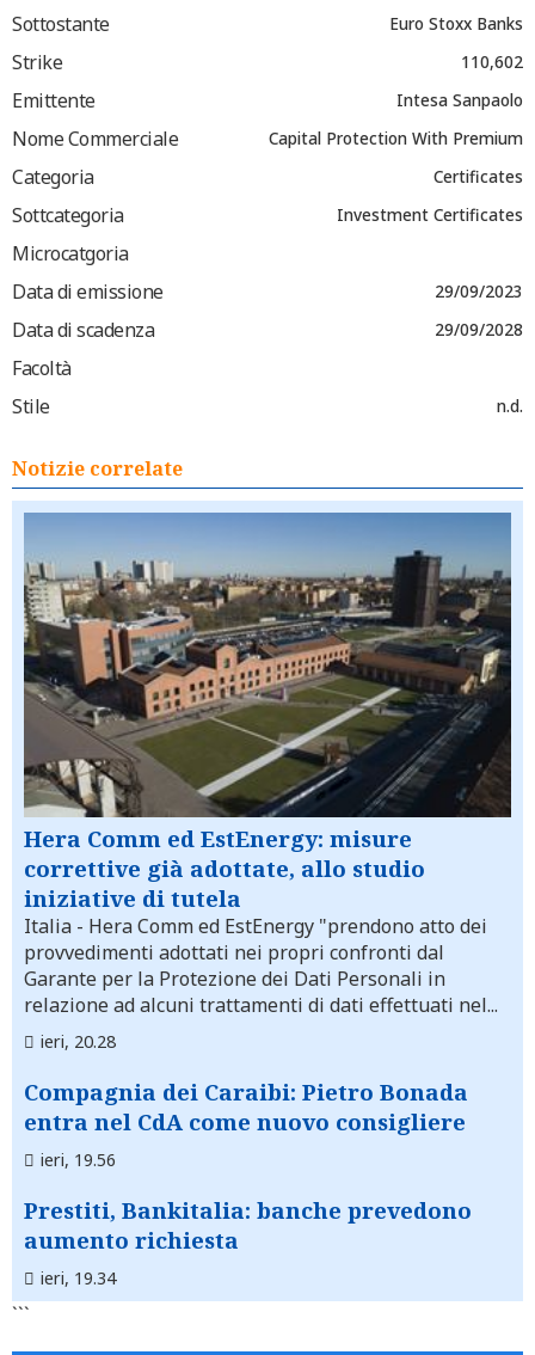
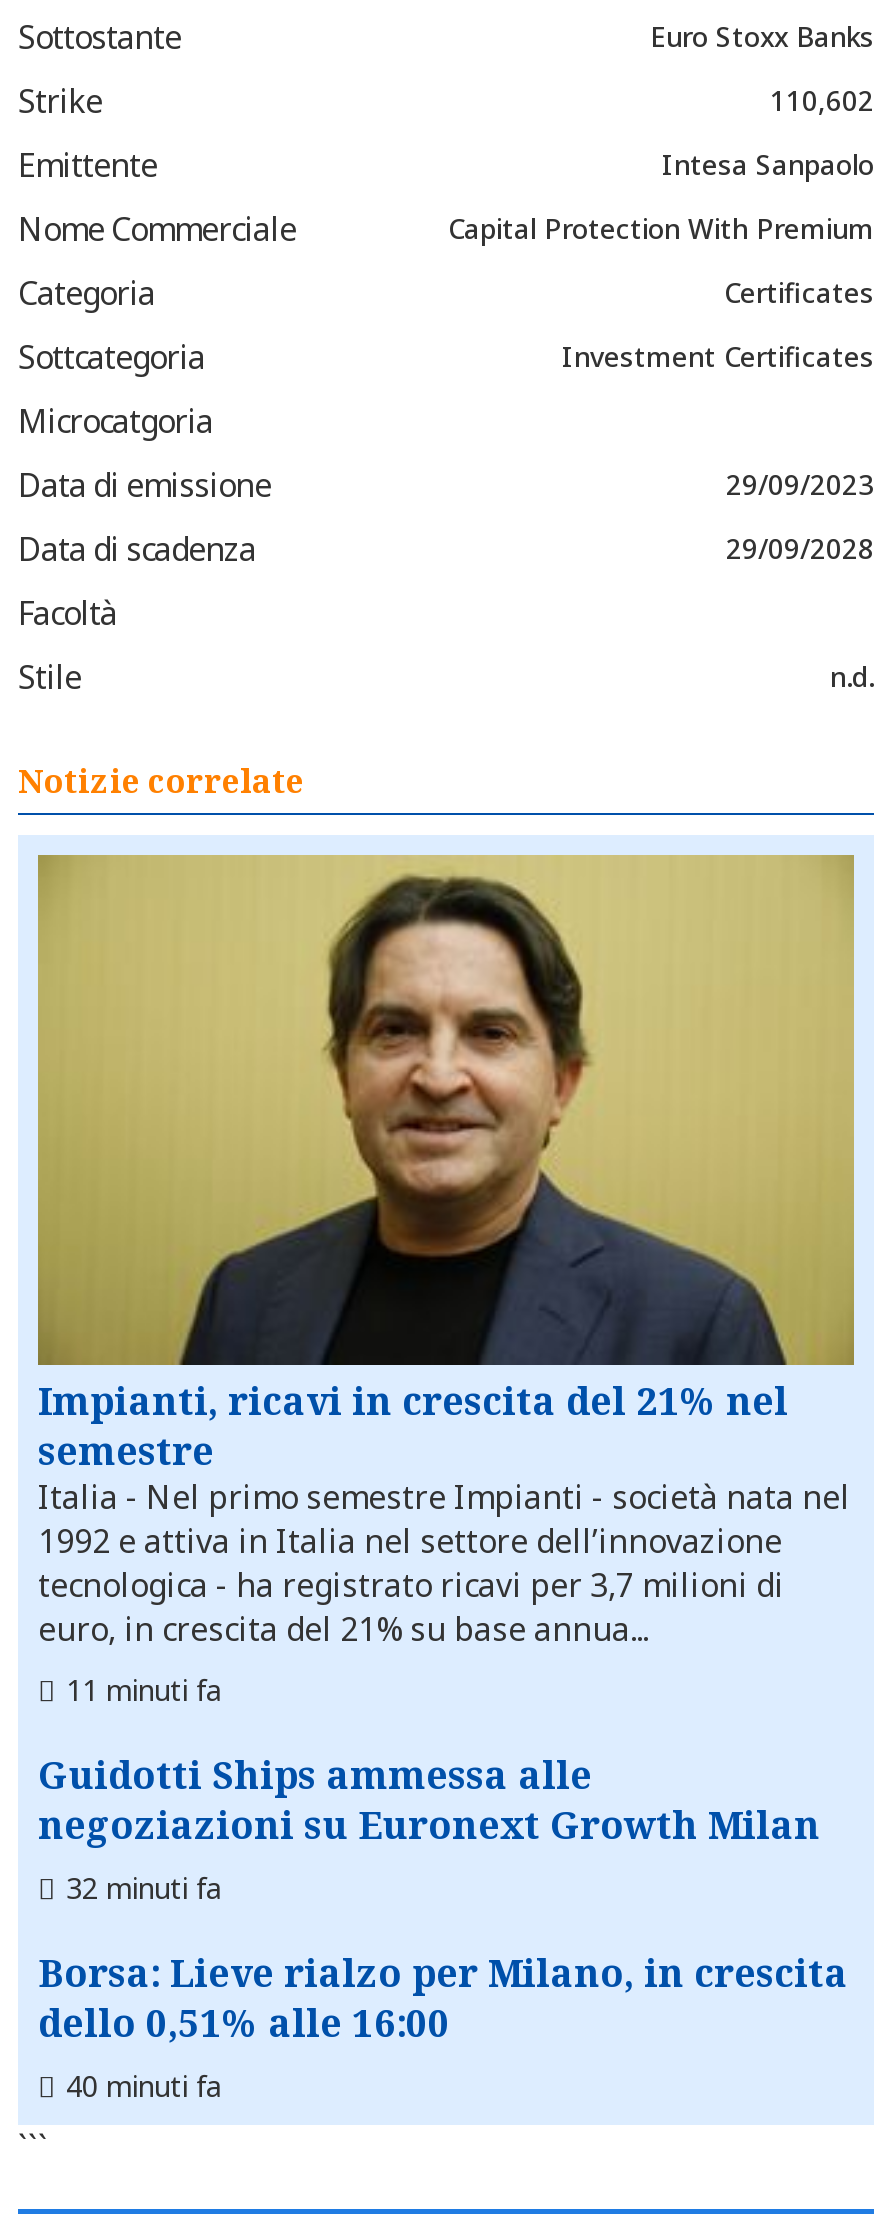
- [image]
- Hera Comm ed EstEnergy: misure
- correttive già adottate, allo studio
- iniziative di tutela
- Italia - Hera Comm ed EstEnergy "prendono atto dei
- provvedimenti adottati nei propri confronti dal
- Garante per la Protezione dei Dati Personali in
- relazione ad alcuni trattamenti di dati effettuati nel...
+ [image]
+ Impianti, ricavi in crescita del 21% nel
+ semestre
+ Italia - Nel primo semestre Impianti - società nata nel
+ 1992 e attiva in Italia nel settore dell’innovazione
+ tecnologica - ha registrato ricavi per 3,7 milioni di
+ euro, in crescita del 21% su base annua...

- ieri, 20.28
+ 11 minuti fa

- Compagnia dei Caraibi: Pietro Bonada
- entra nel CdA come nuovo consigliere
- ieri, 19.56
+ Guidotti Ships ammessa alle
+ negoziazioni su Euronext Growth Milan
+ 32 minuti fa

- Prestiti, Bankitalia: banche prevedono
- aumento richiesta
- ieri, 19.34
+ Borsa: Lieve rialzo per Milano, in crescita
+ dello 0,51% alle 16:00
+ 40 minuti fa
